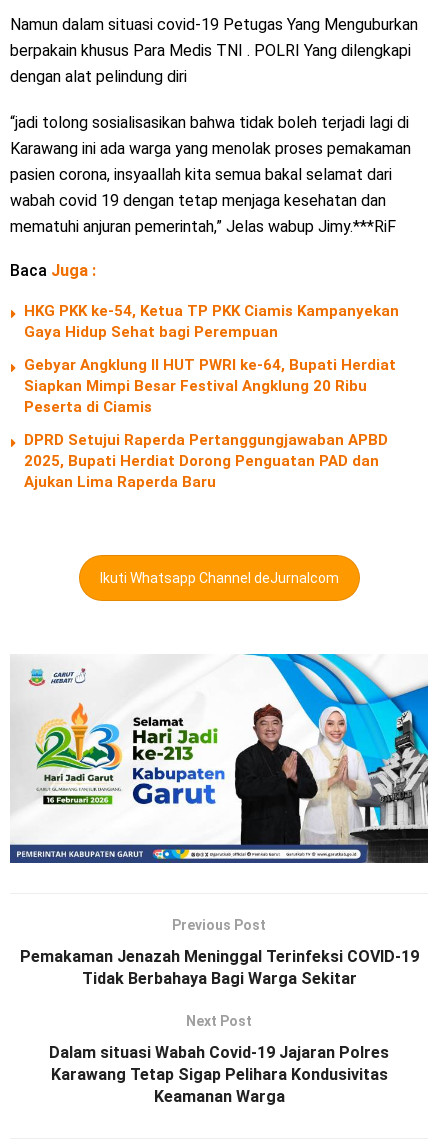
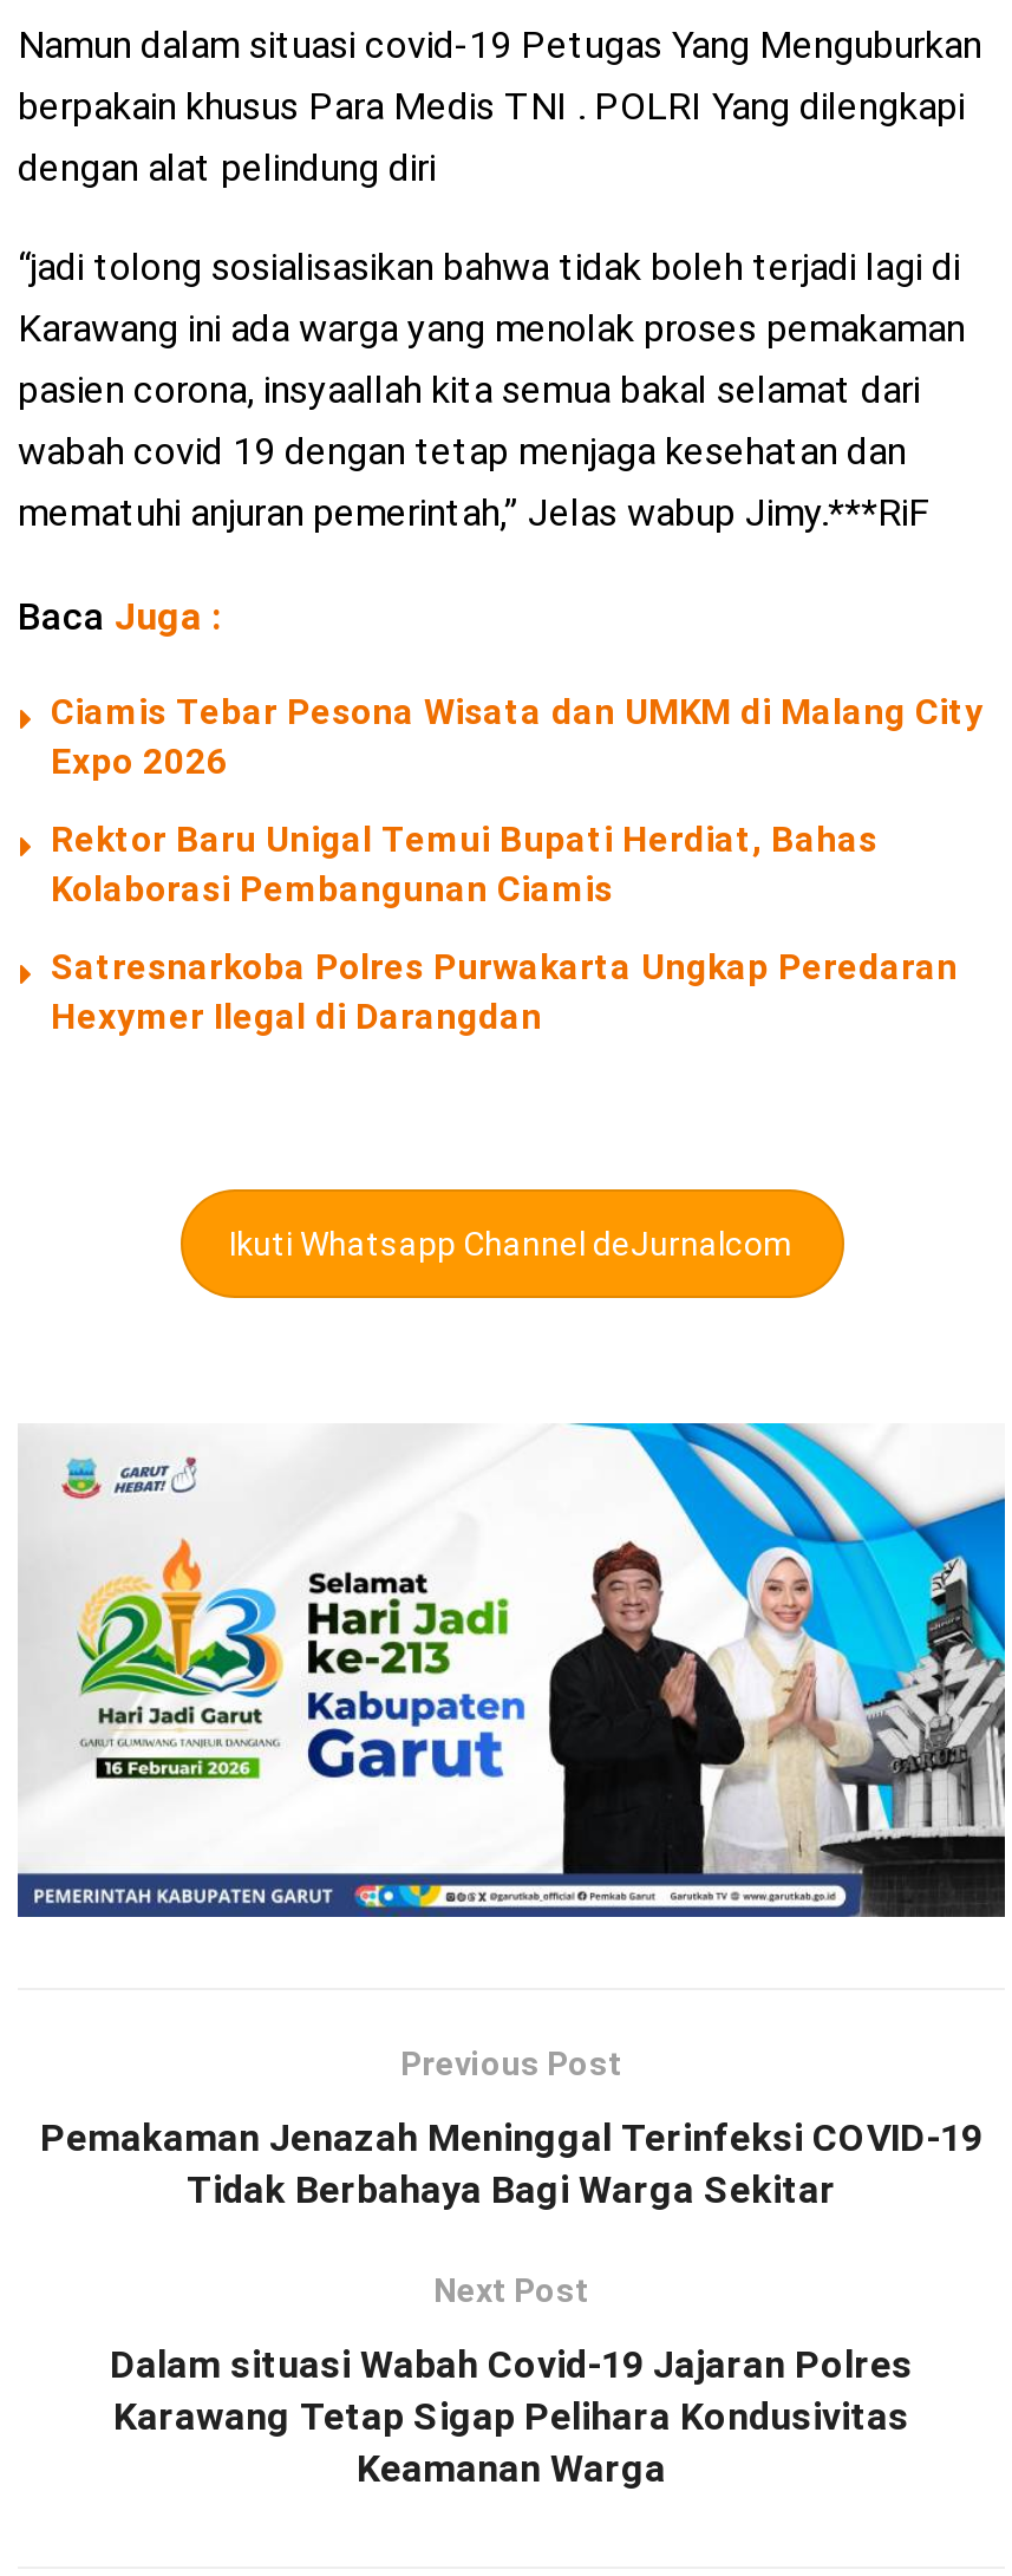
- HKG PKK ke-54, Ketua TP PKK Ciamis Kampanyekan
- Gaya Hidup Sehat bagi Perempuan
+ Ciamis Tebar Pesona Wisata dan UMKM di Malang City
+ Expo 2026

- Gebyar Angklung II HUT PWRI ke-64, Bupati Herdiat
- Siapkan Mimpi Besar Festival Angklung 20 Ribu
- Peserta di Ciamis
+ Rektor Baru Unigal Temui Bupati Herdiat, Bahas
+ Kolaborasi Pembangunan Ciamis

- DPRD Setujui Raperda Pertanggungjawaban APBD
- 2025, Bupati Herdiat Dorong Penguatan PAD dan
- Ajukan Lima Raperda Baru
+ Satresnarkoba Polres Purwakarta Ungkap Peredaran
+ Hexymer Ilegal di Darangdan
